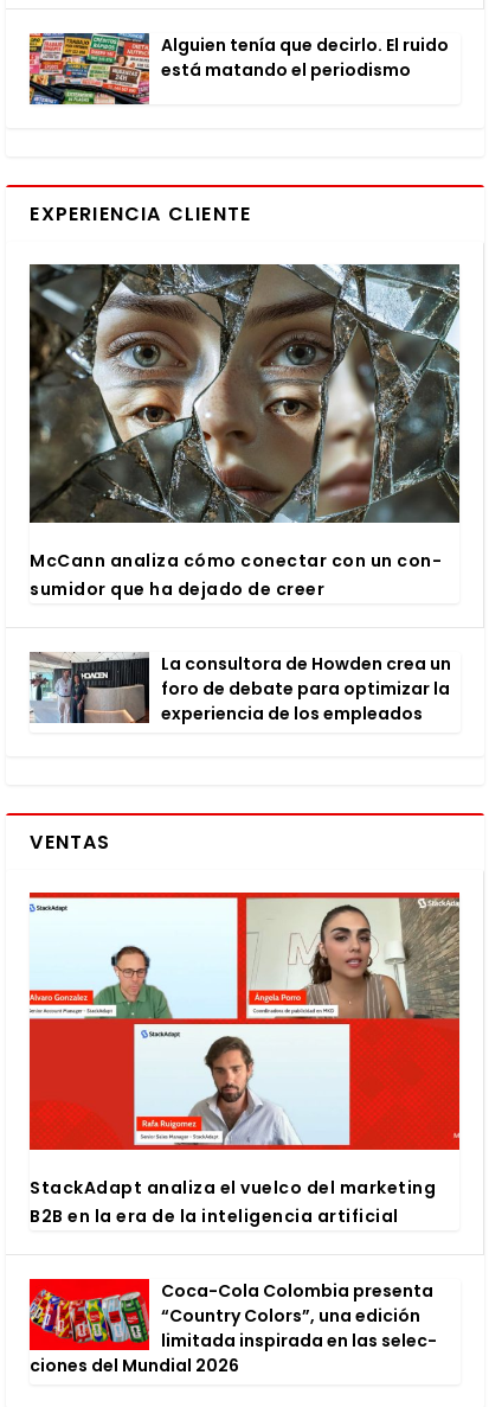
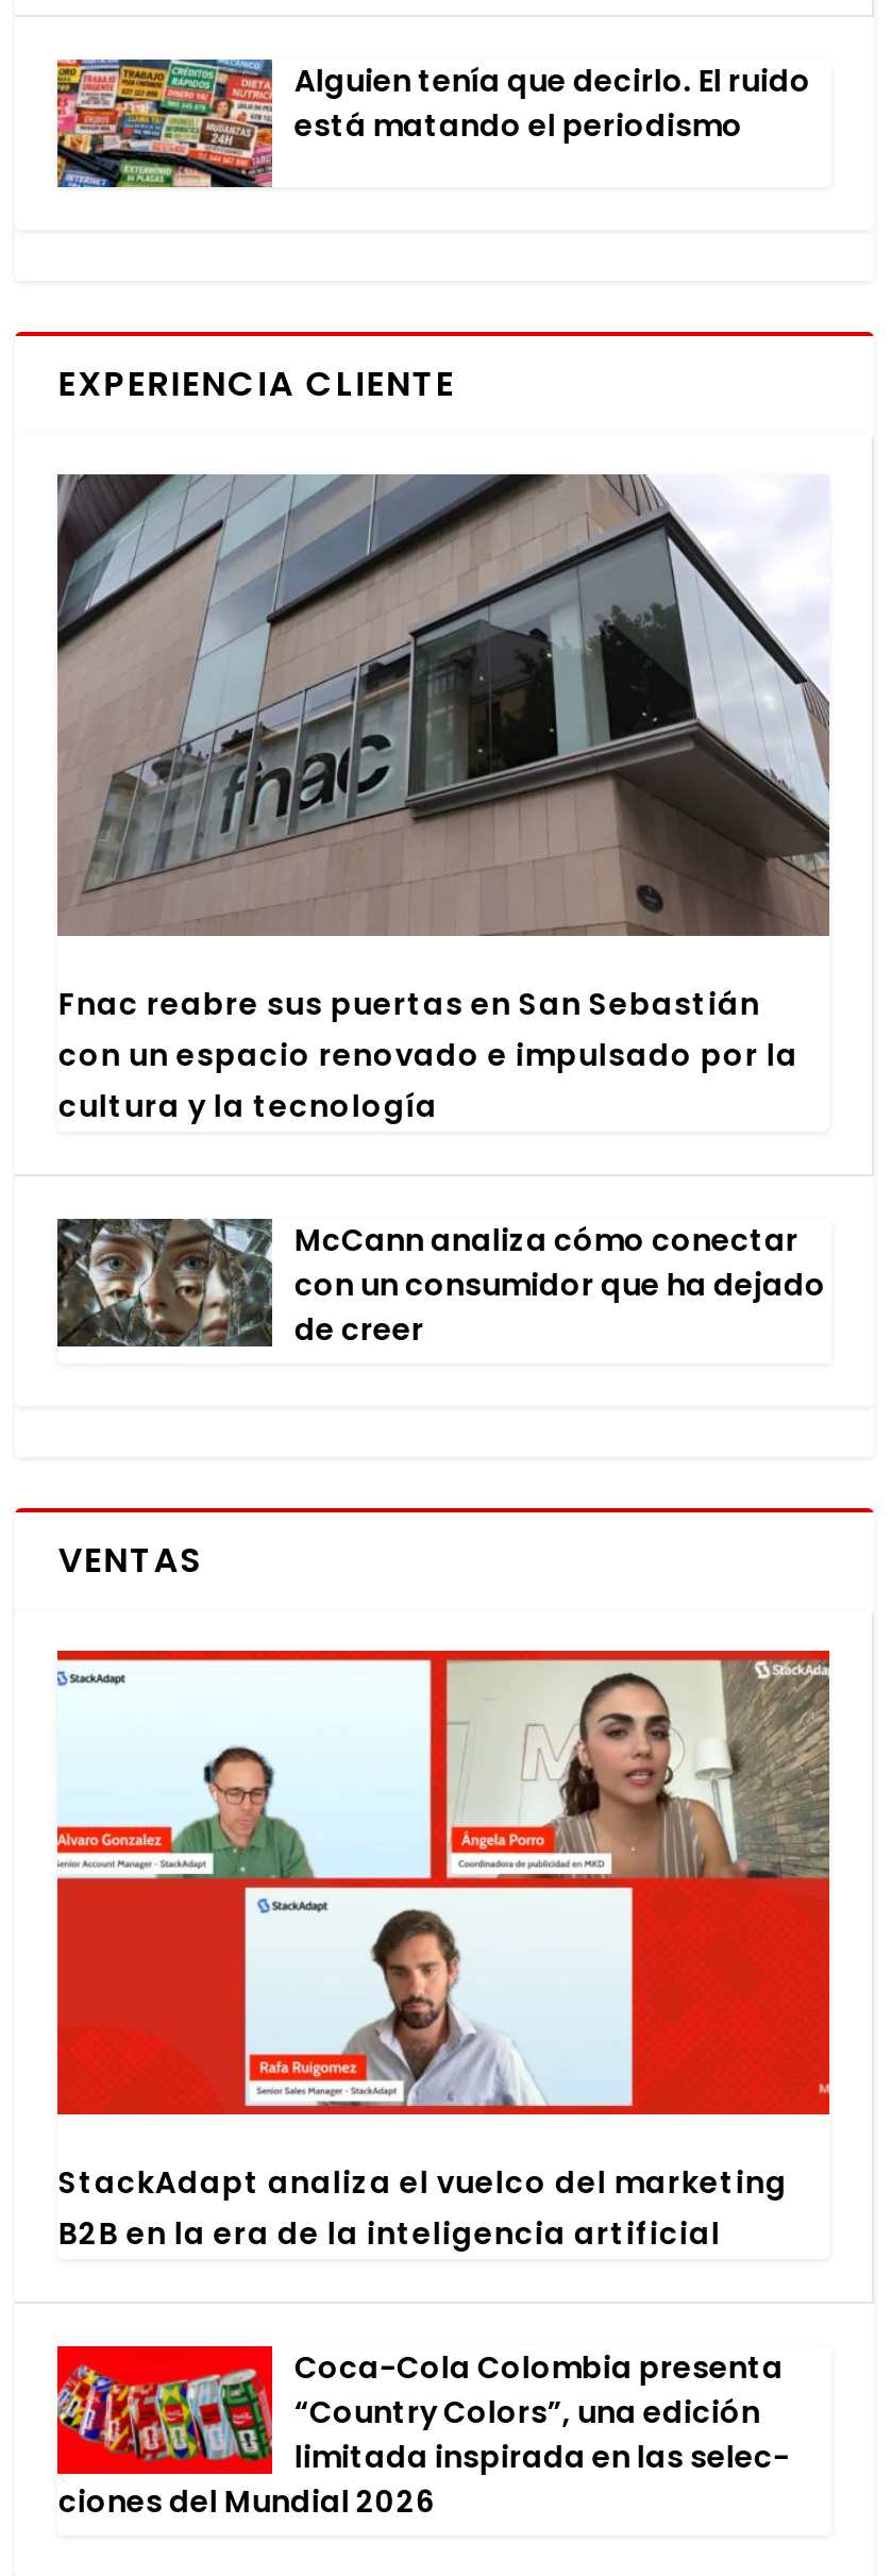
- [image]
- McCann analiza cómo conectar con un con
- sumidor que ha dejado de creer
+ [image]
+ Fnac reabre sus puertas en San Sebastián
+ con un espacio renovado e impulsado por la
+ cultura y la tecnología

- [image]
- La consultora de Howden crea un
- foro de debate para optimizar la
- experiencia de los empleados
+ [image]
+ McCann analiza cómo conectar
+ con un consumidor que ha dejado
+ de creer
